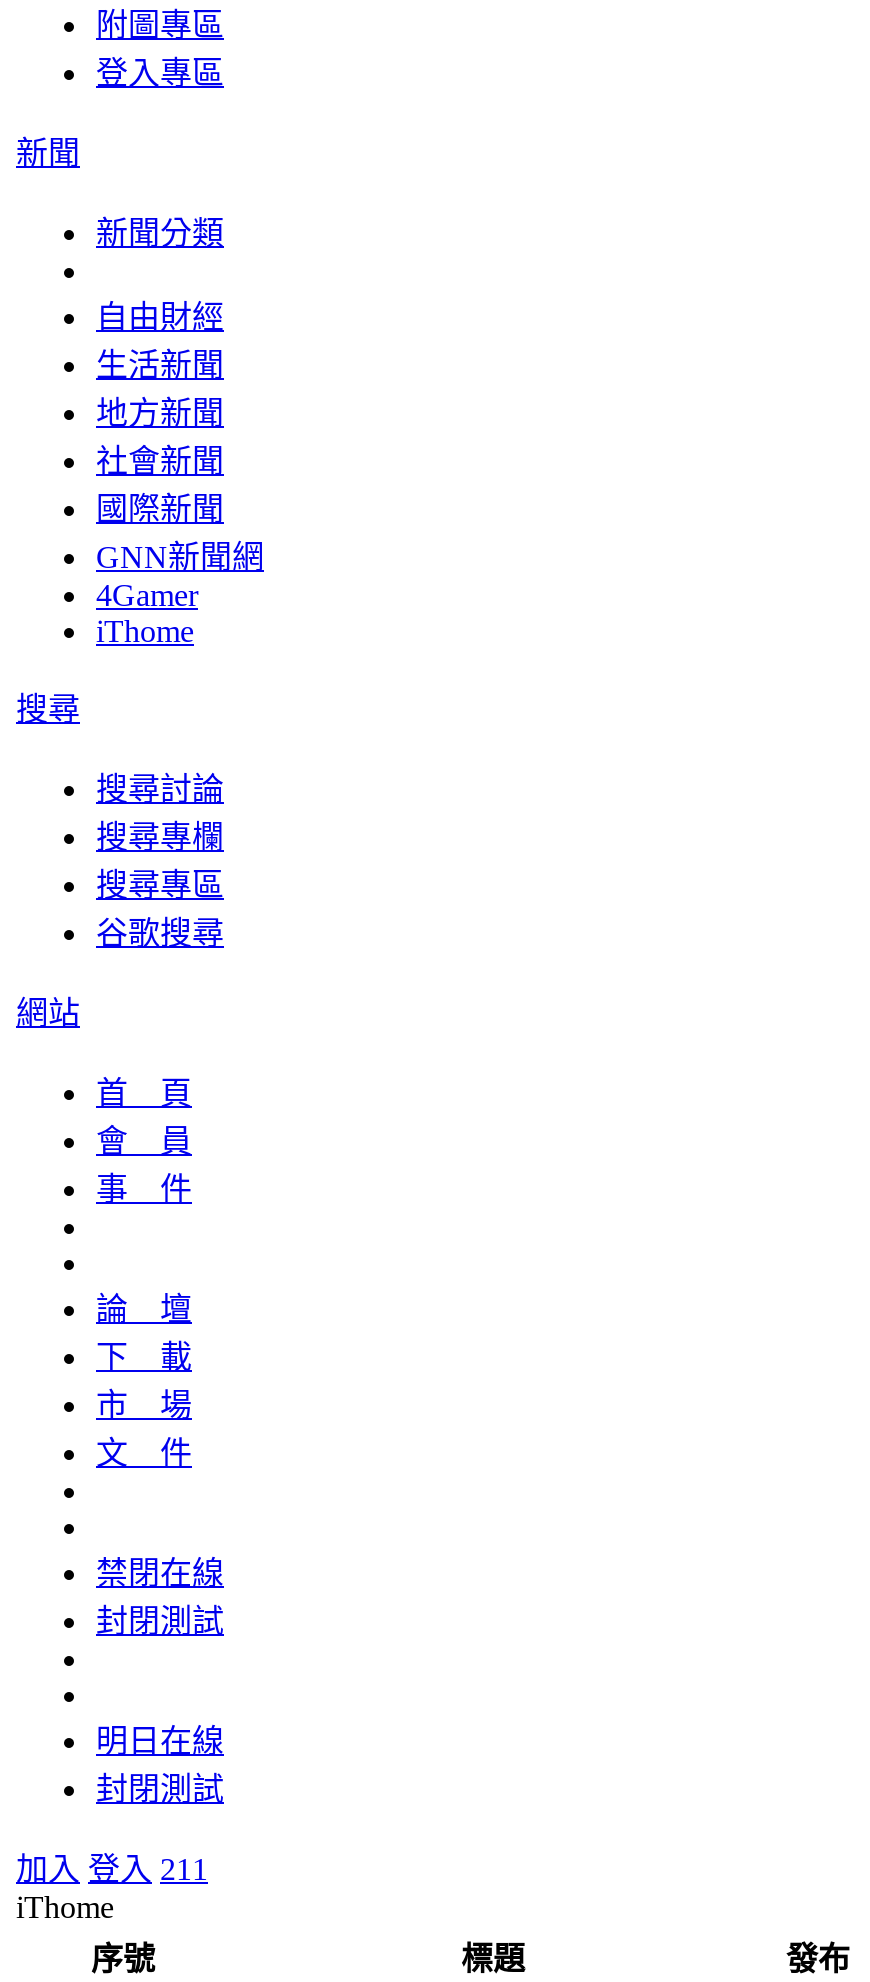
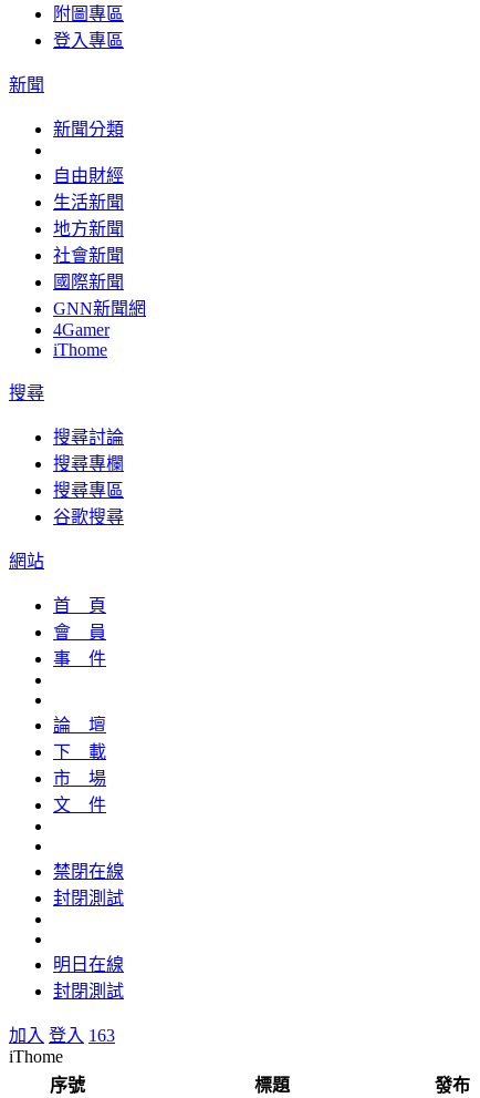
- 加入 登入 211
+ 加入 登入 163
